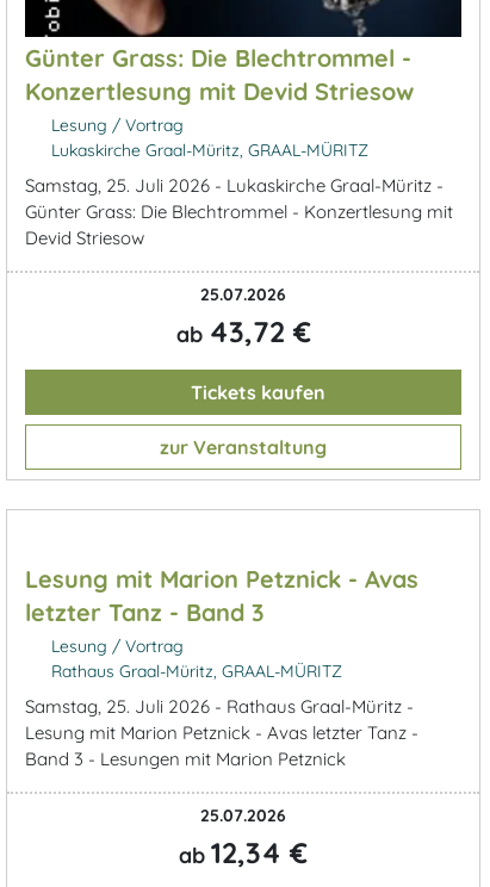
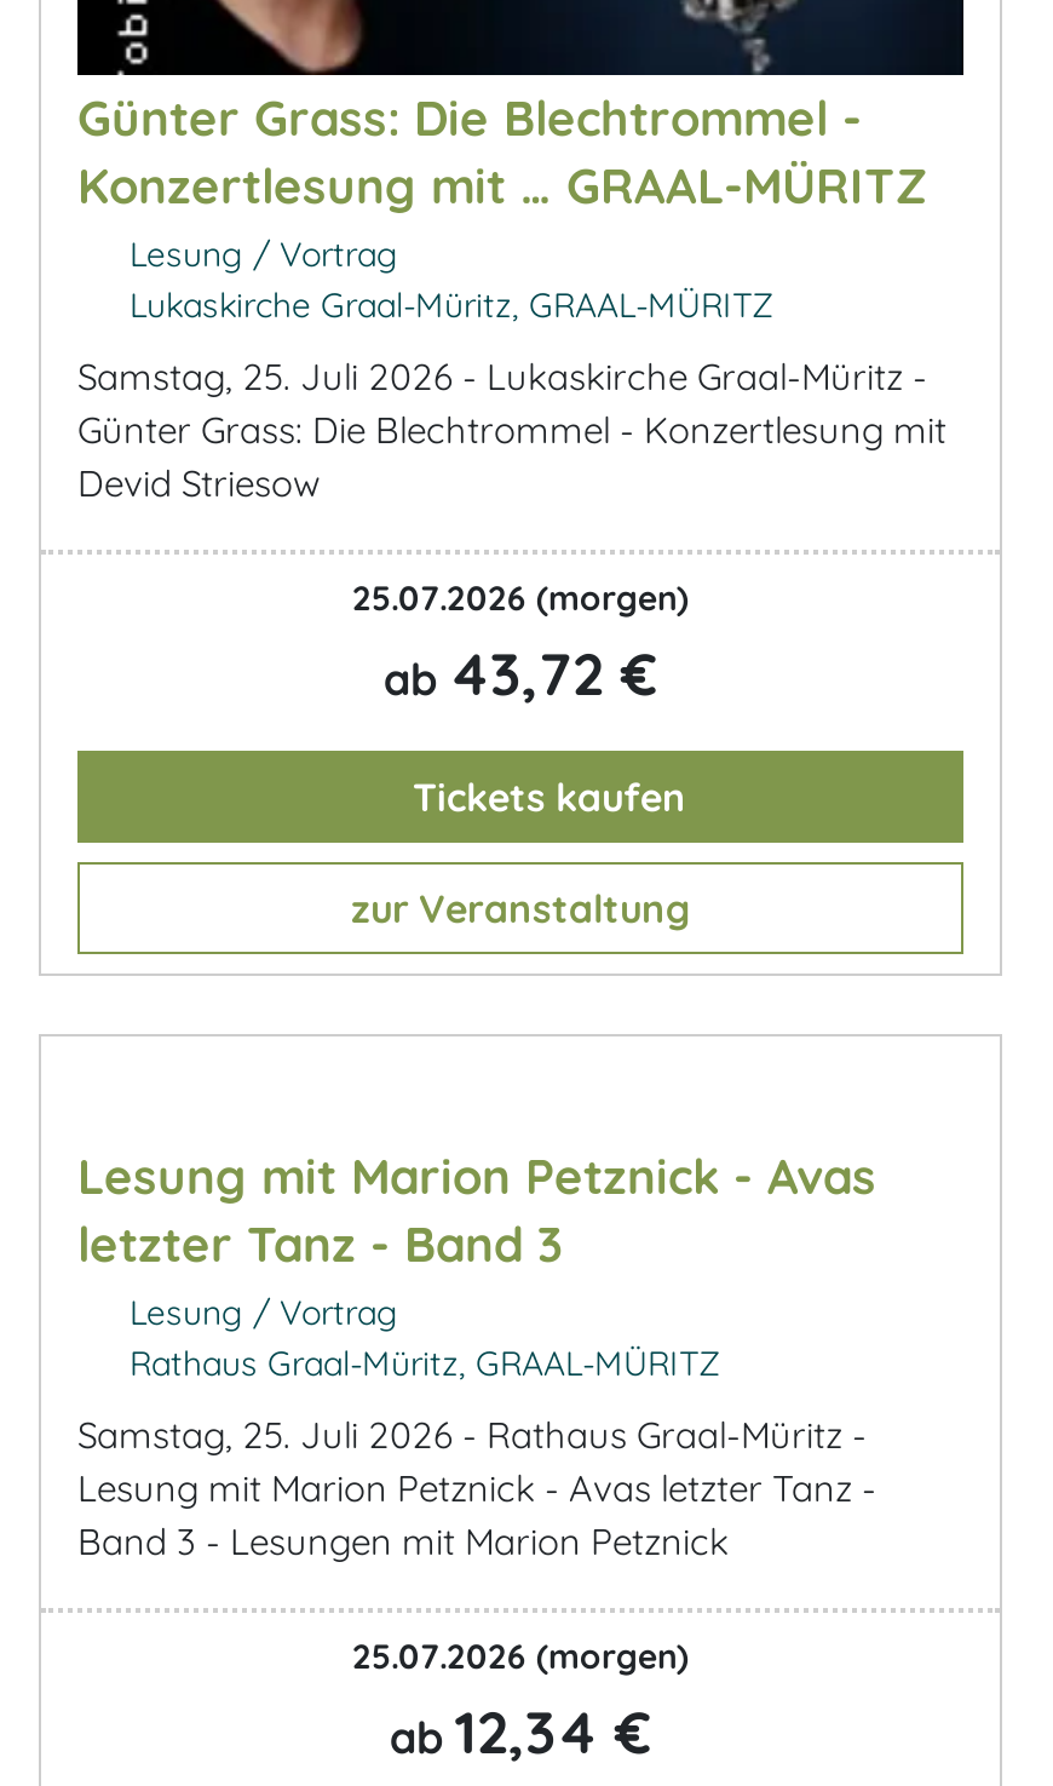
- Konzertlesung mit Devid Striesow
+ Konzertlesung mit … GRAAL-MÜRITZ

- 25.07.2026
+ 25.07.2026 (morgen)

- 25.07.2026
+ 25.07.2026 (morgen)
